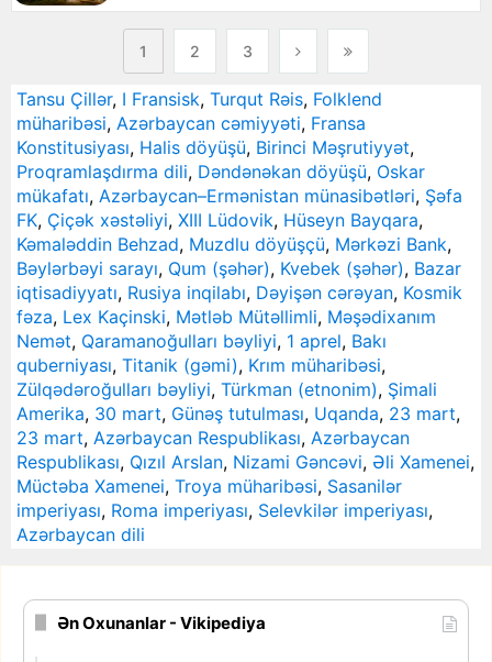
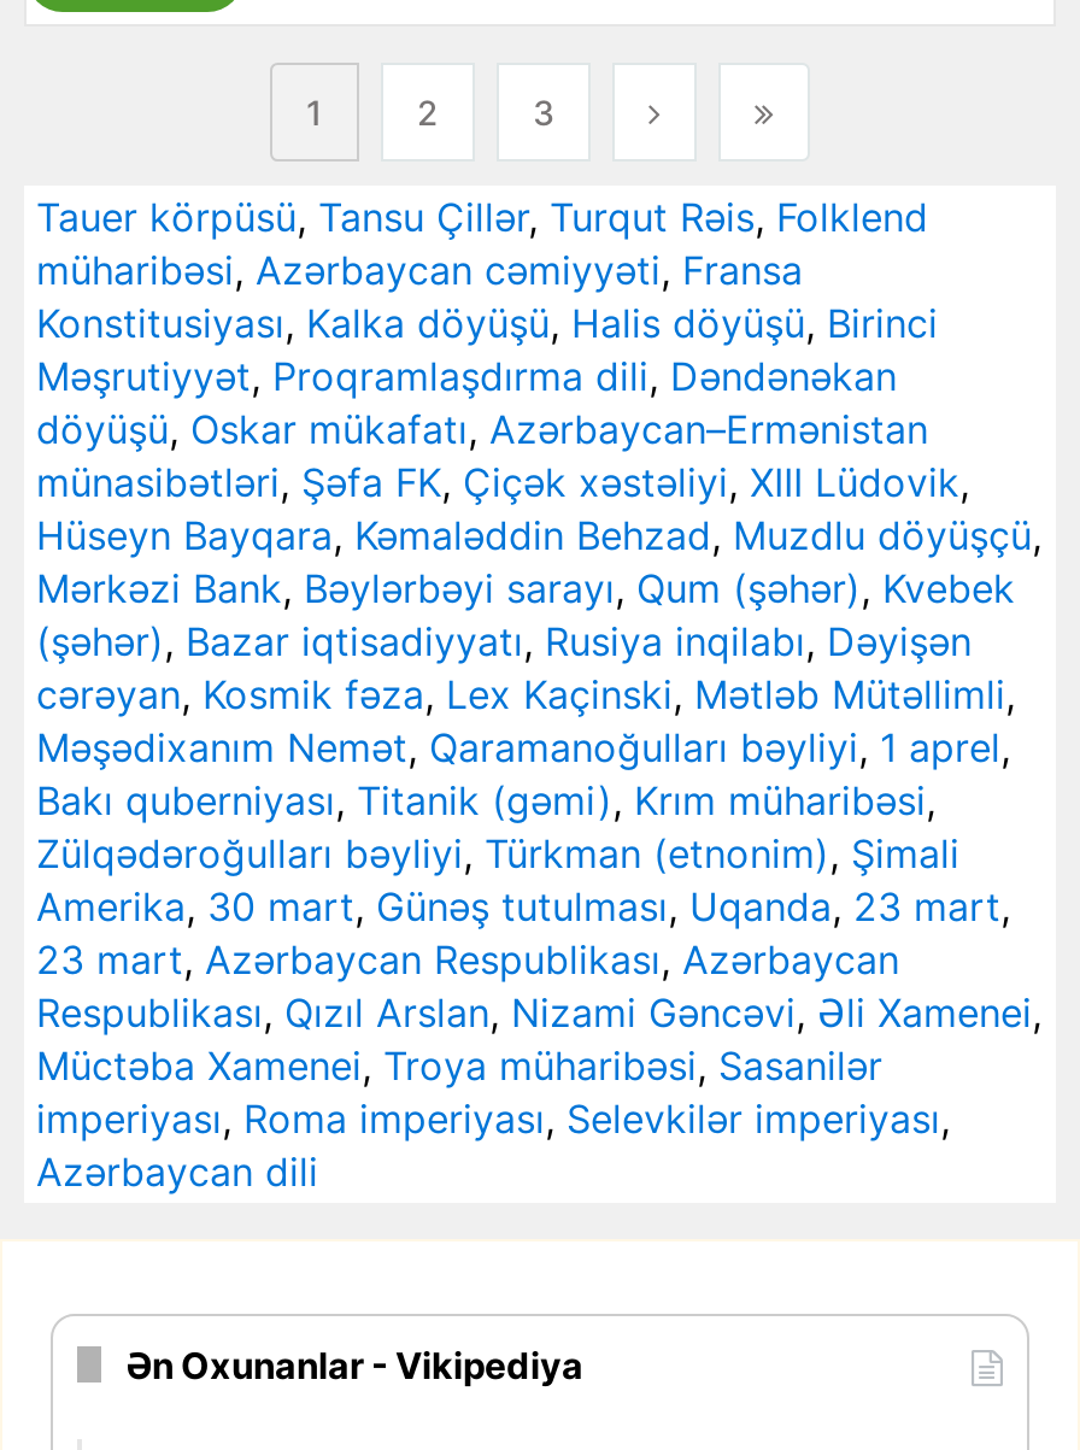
- Tansu Çillər, I Fransisk, Turqut Rəis, Folklend
+ Tauer körpüsü, Tansu Çillər, Turqut Rəis, Folklend

- Konstitusiyası, Halis döyüşü, Birinci Məşrutiyyət,
- Proqramlaşdırma dili, Dəndənəkan döyüşü, Oskar
- mükafatı, Azərbaycan–Ermənistan münasibətləri, Şəfa
- FK, Çiçək xəstəliyi, XIII Lüdovik, Hüseyn Bayqara,
- Kəmaləddin Behzad, Muzdlu döyüşçü, Mərkəzi Bank,
- Bəylərbəyi sarayı, Qum (şəhər), Kvebek (şəhər), Bazar
- iqtisadiyyatı, Rusiya inqilabı, Dəyişən cərəyan, Kosmik
- fəza, Lex Kaçinski, Mətləb Mütəllimli, Məşədixanım
- Nemət, Qaramanoğulları bəyliyi, 1 aprel, Bakı
- quberniyası, Titanik (gəmi), Krım müharibəsi,
+ Konstitusiyası, Kalka döyüşü, Halis döyüşü, Birinci
+ Məşrutiyyət, Proqramlaşdırma dili, Dəndənəkan
+ döyüşü, Oskar mükafatı, Azərbaycan–Ermənistan
+ münasibətləri, Şəfa FK, Çiçək xəstəliyi, XIII Lüdovik,
+ Hüseyn Bayqara, Kəmaləddin Behzad, Muzdlu döyüşçü,
+ Mərkəzi Bank, Bəylərbəyi sarayı, Qum (şəhər), Kvebek
+ (şəhər), Bazar iqtisadiyyatı, Rusiya inqilabı, Dəyişən
+ cərəyan, Kosmik fəza, Lex Kaçinski, Mətləb Mütəllimli,
+ Məşədixanım Nemət, Qaramanoğulları bəyliyi, 1 aprel,
+ Bakı quberniyası, Titanik (gəmi), Krım müharibəsi,
